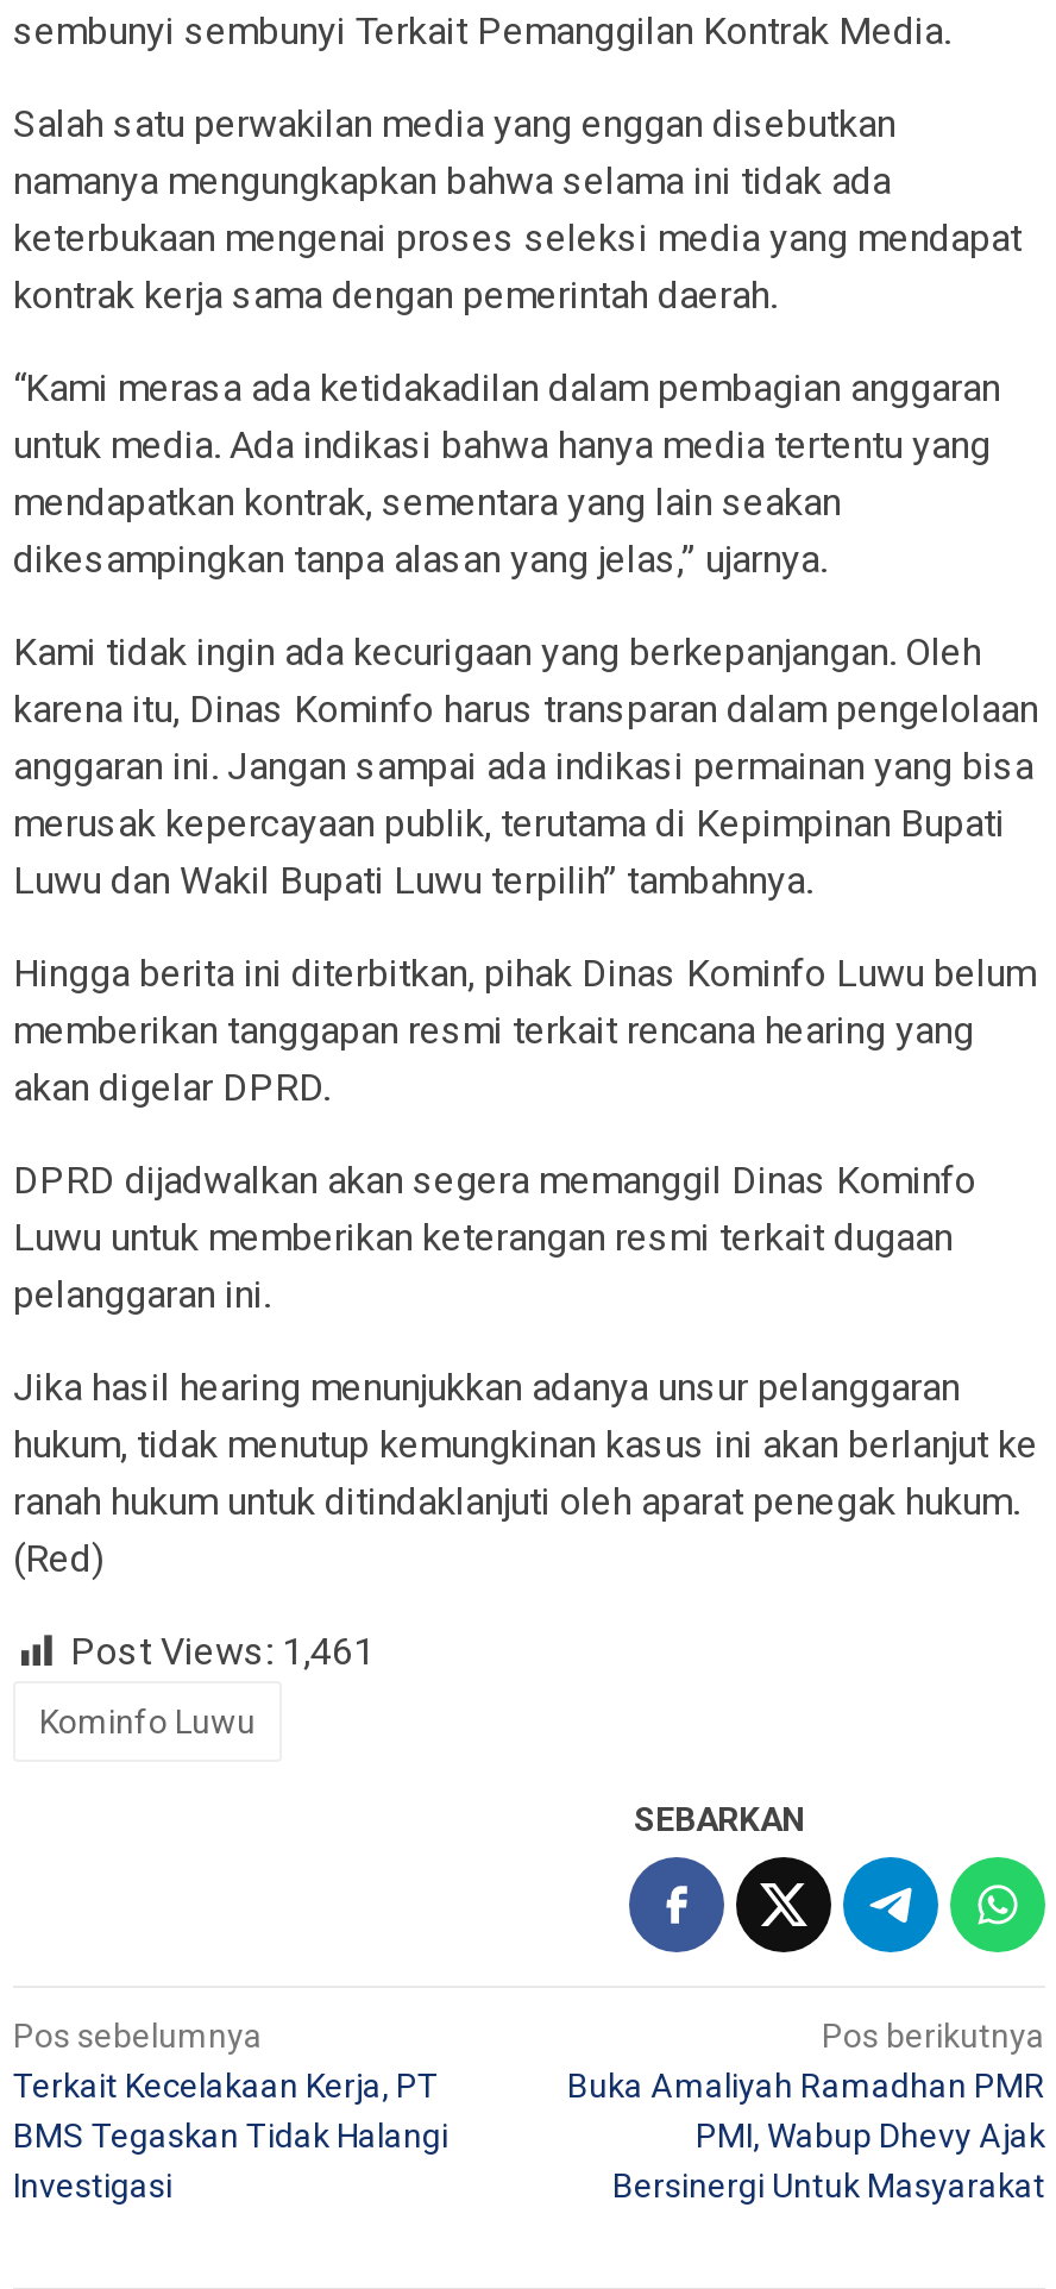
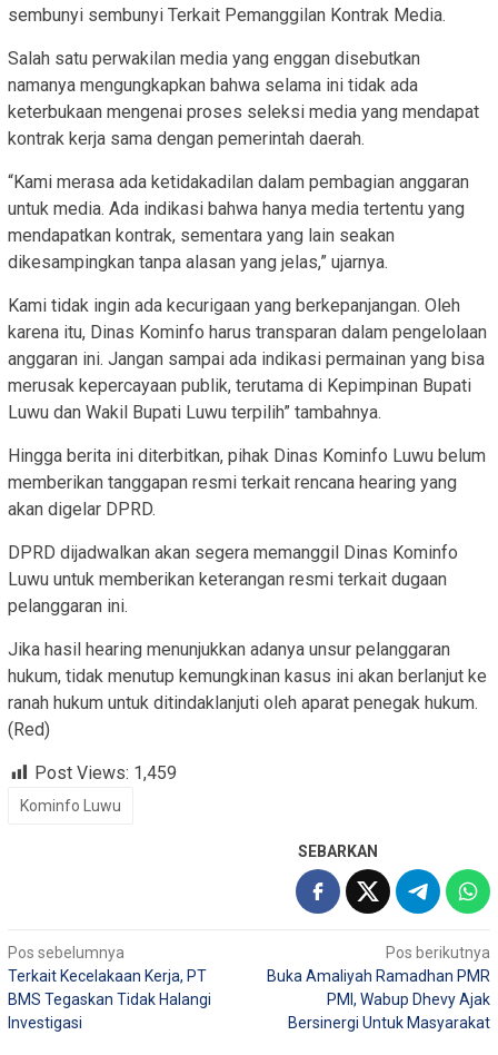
- Post Views: 1,461
+ Post Views: 1,459
